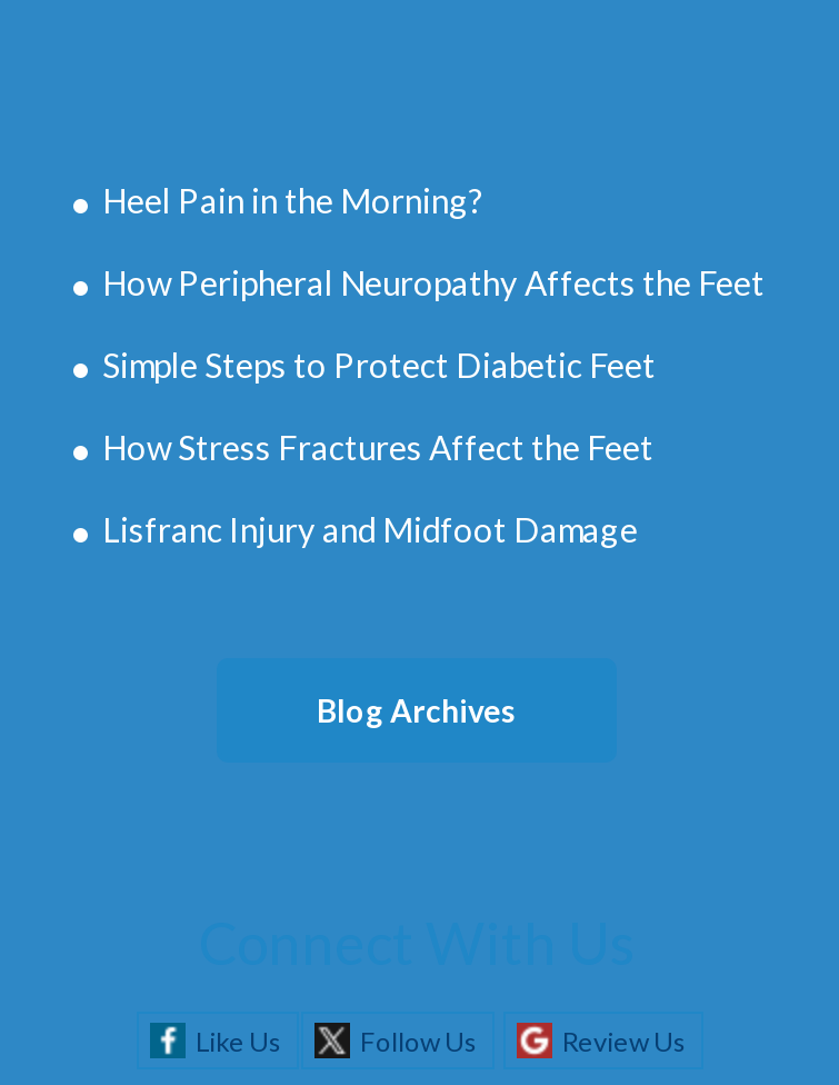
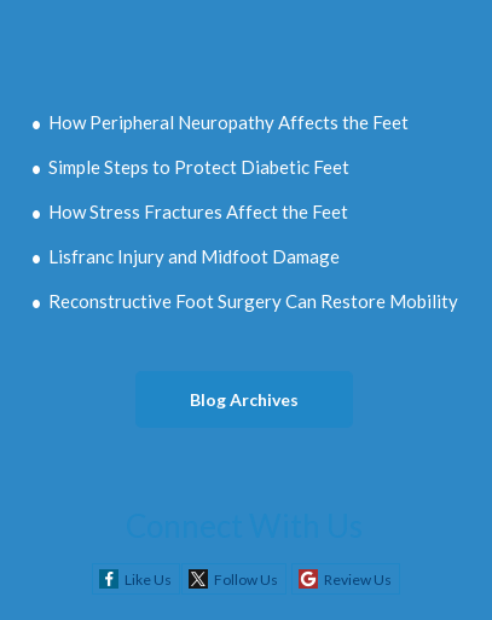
- Heel Pain in the Morning?

moved up: How Peripheral Neuropathy Affects the Feet | Simple Steps to Protect Diabetic Feet | How Stress Fractures Affect the Feet | Lisfranc Injury and Midfoot Damage

+ Reconstructive Foot Surgery Can Restore Mobility
